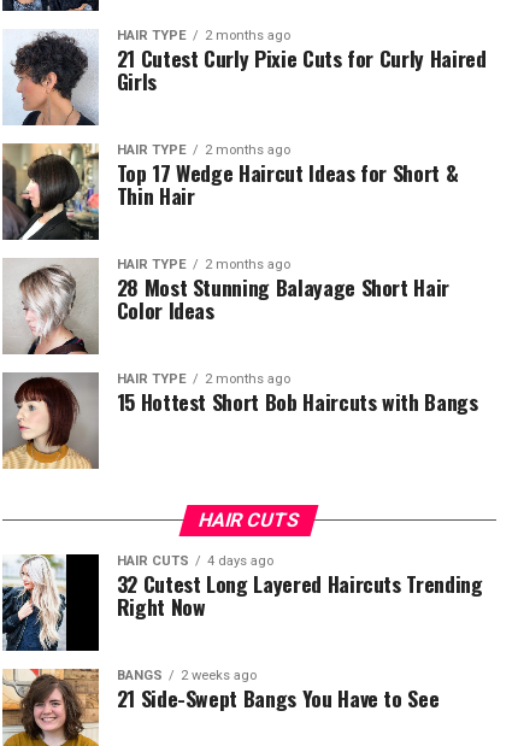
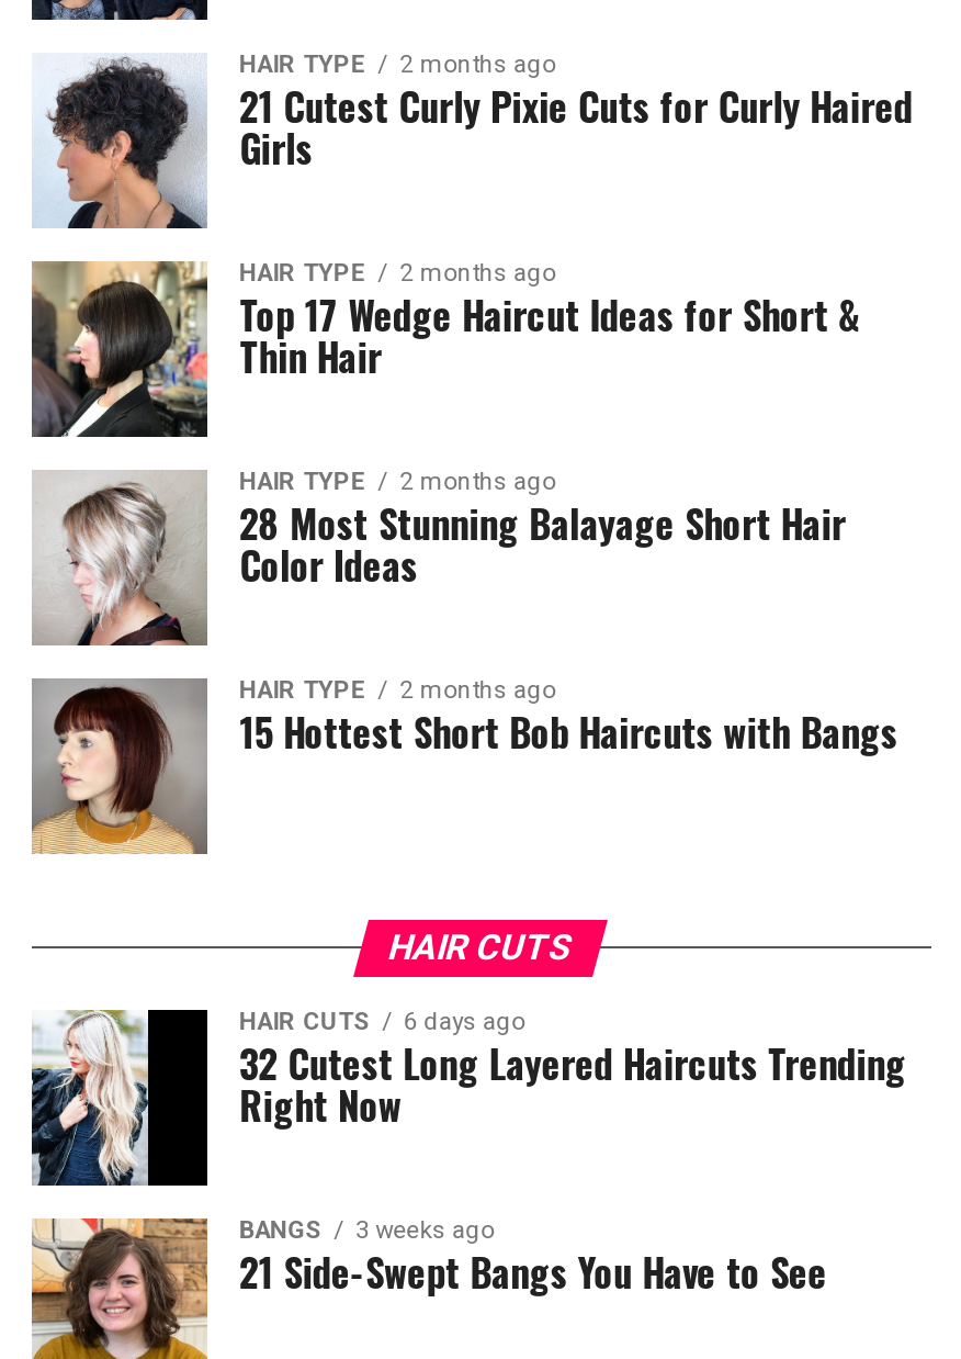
- HAIR CUTS 4 days ago
+ HAIR CUTS 6 days ago

- BANGS 2 weeks ago
+ BANGS 3 weeks ago
